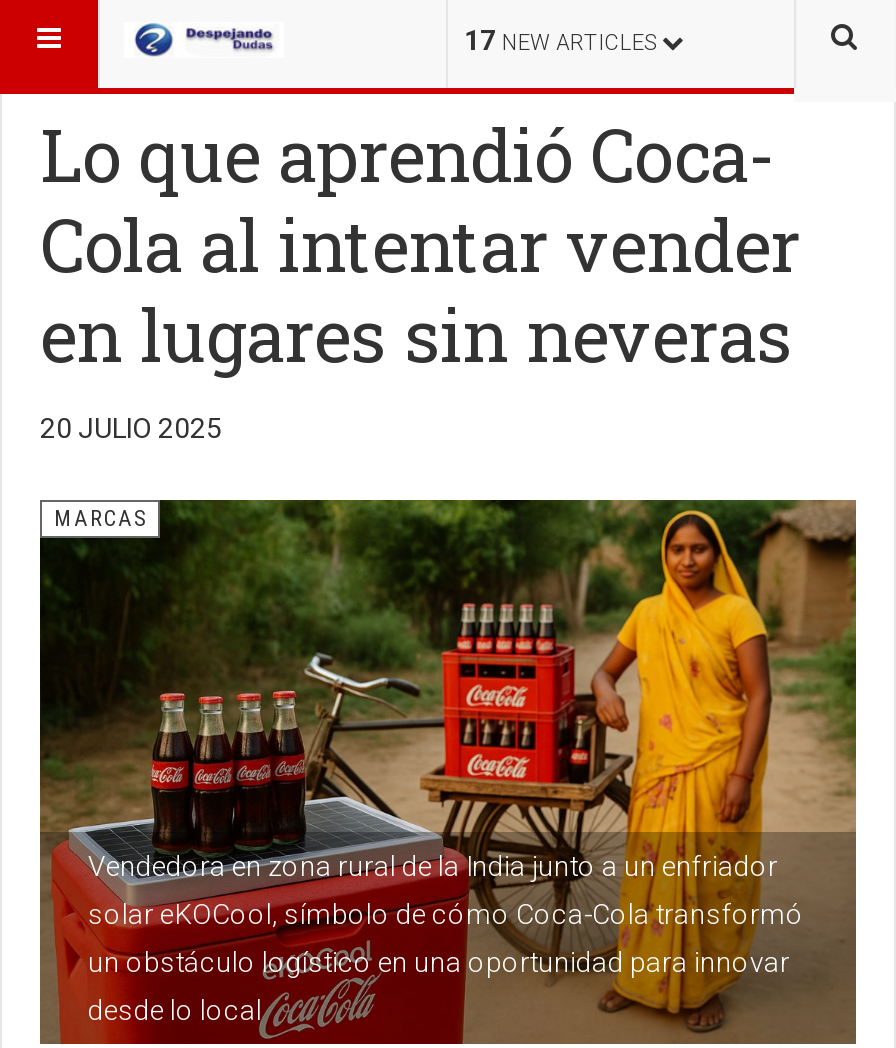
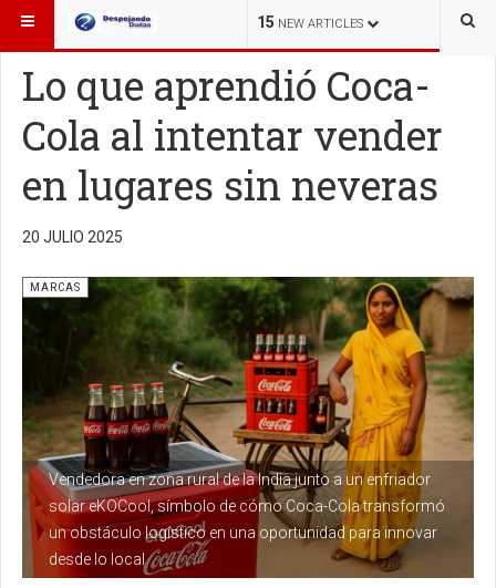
- 17 NEW ARTICLES
+ 15 NEW ARTICLES
